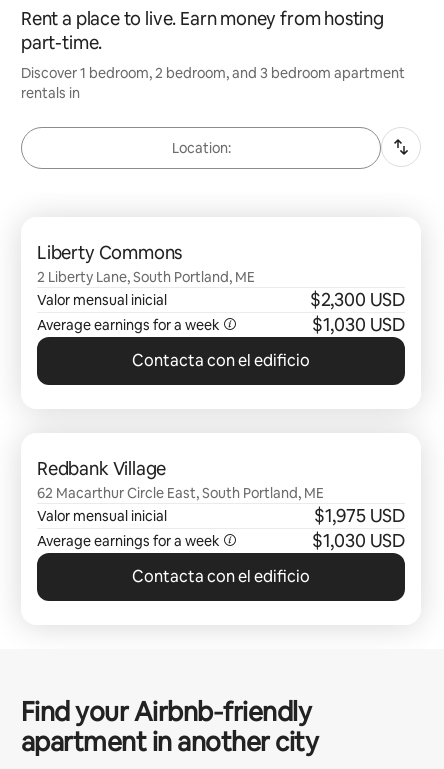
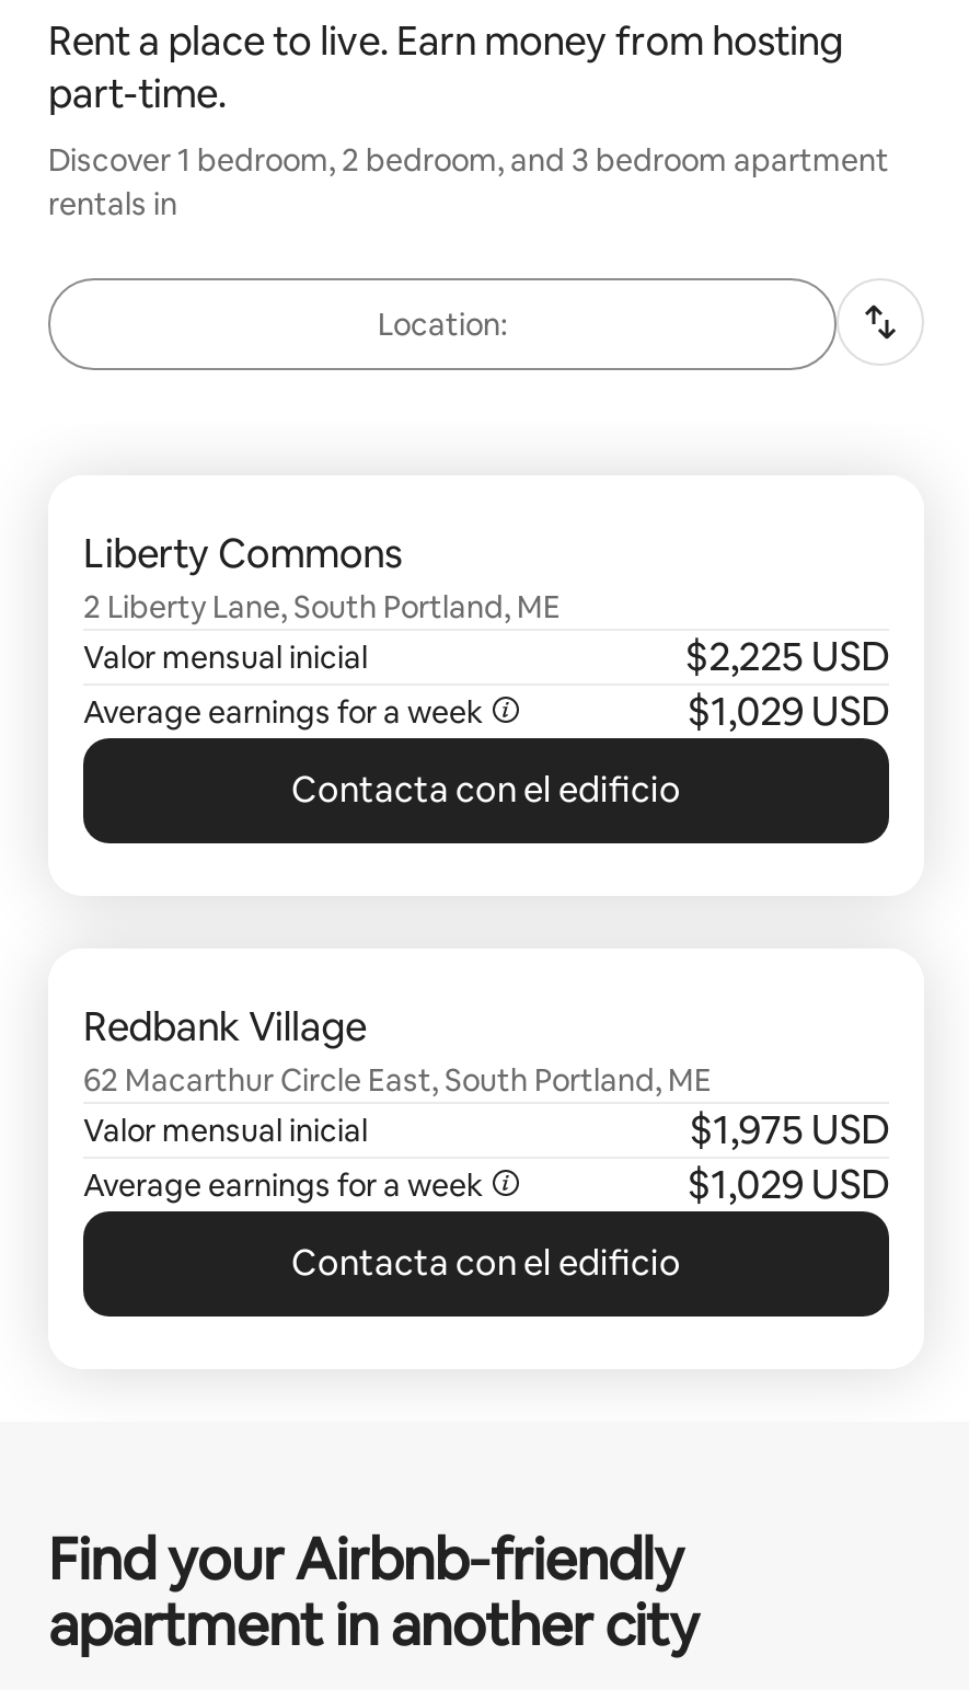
- $2,300 USD
+ $2,225 USD

- $1,030 USD
+ $1,029 USD

- $1,030 USD
+ $1,029 USD
